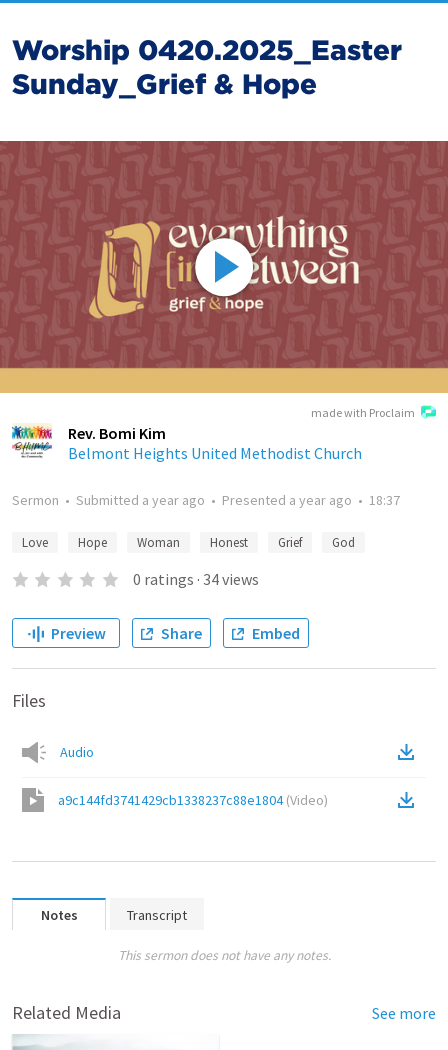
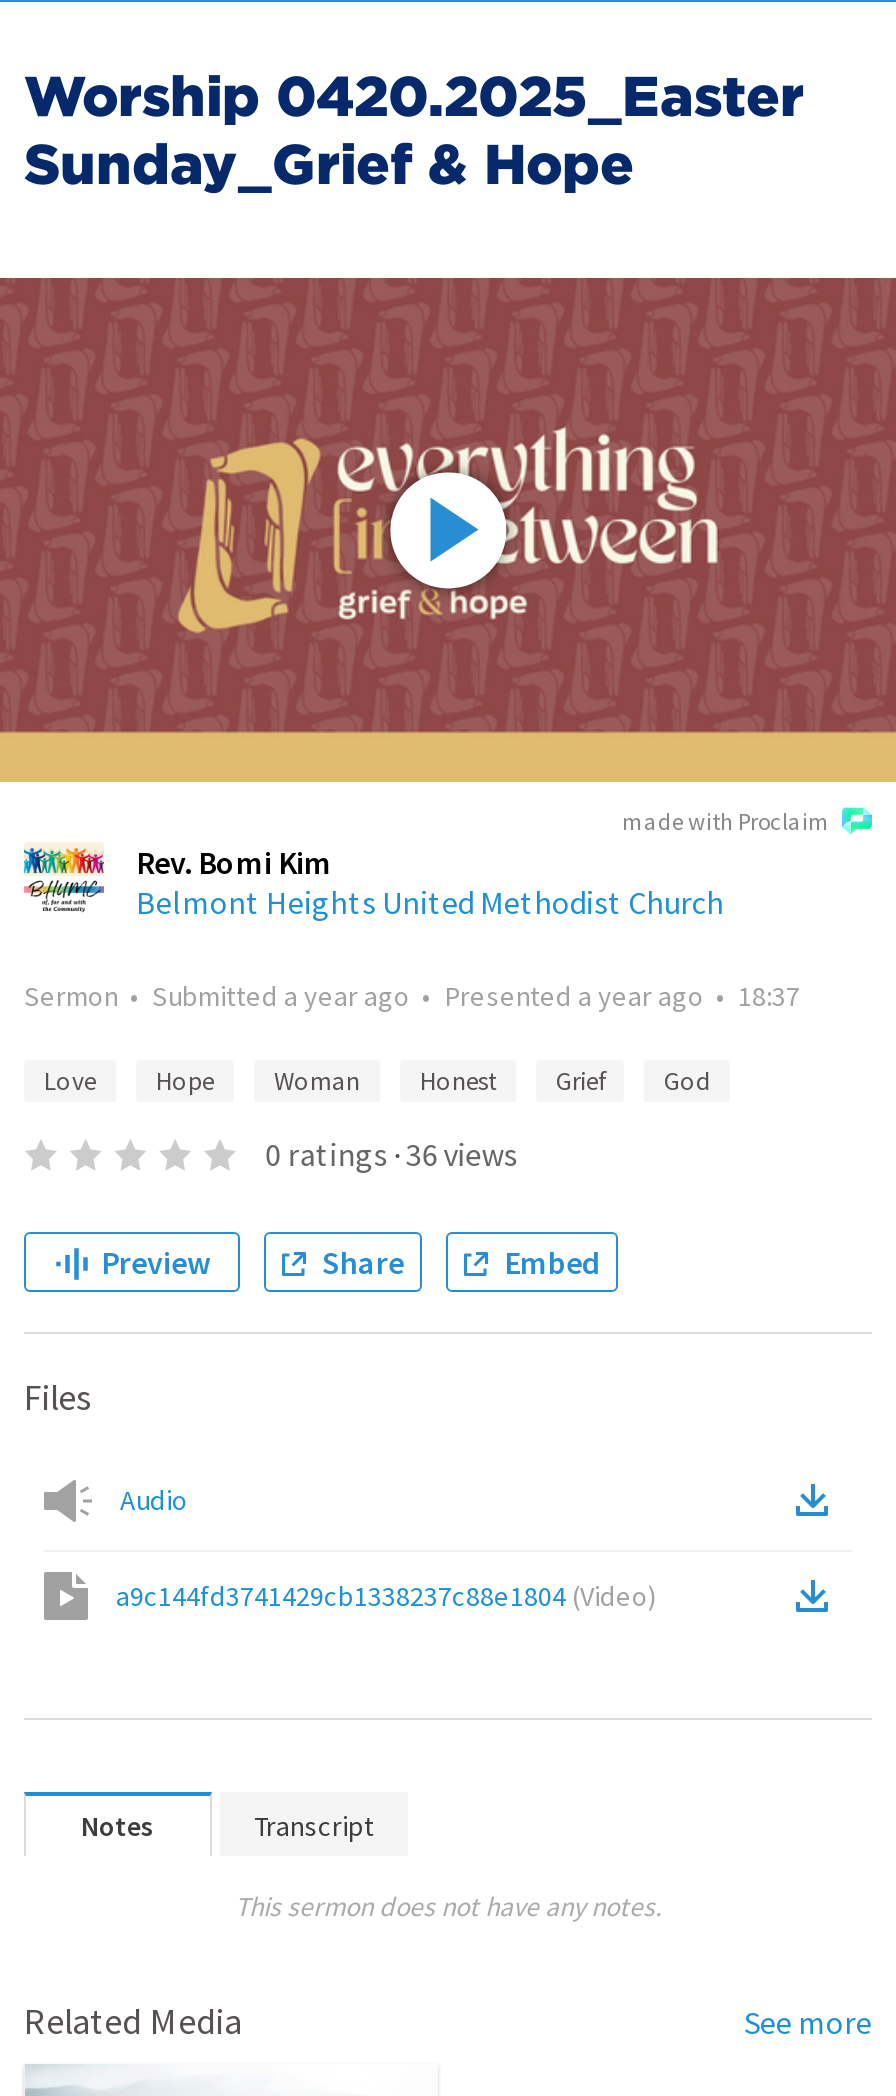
- 0 ratings · 34 views
+ 0 ratings · 36 views
